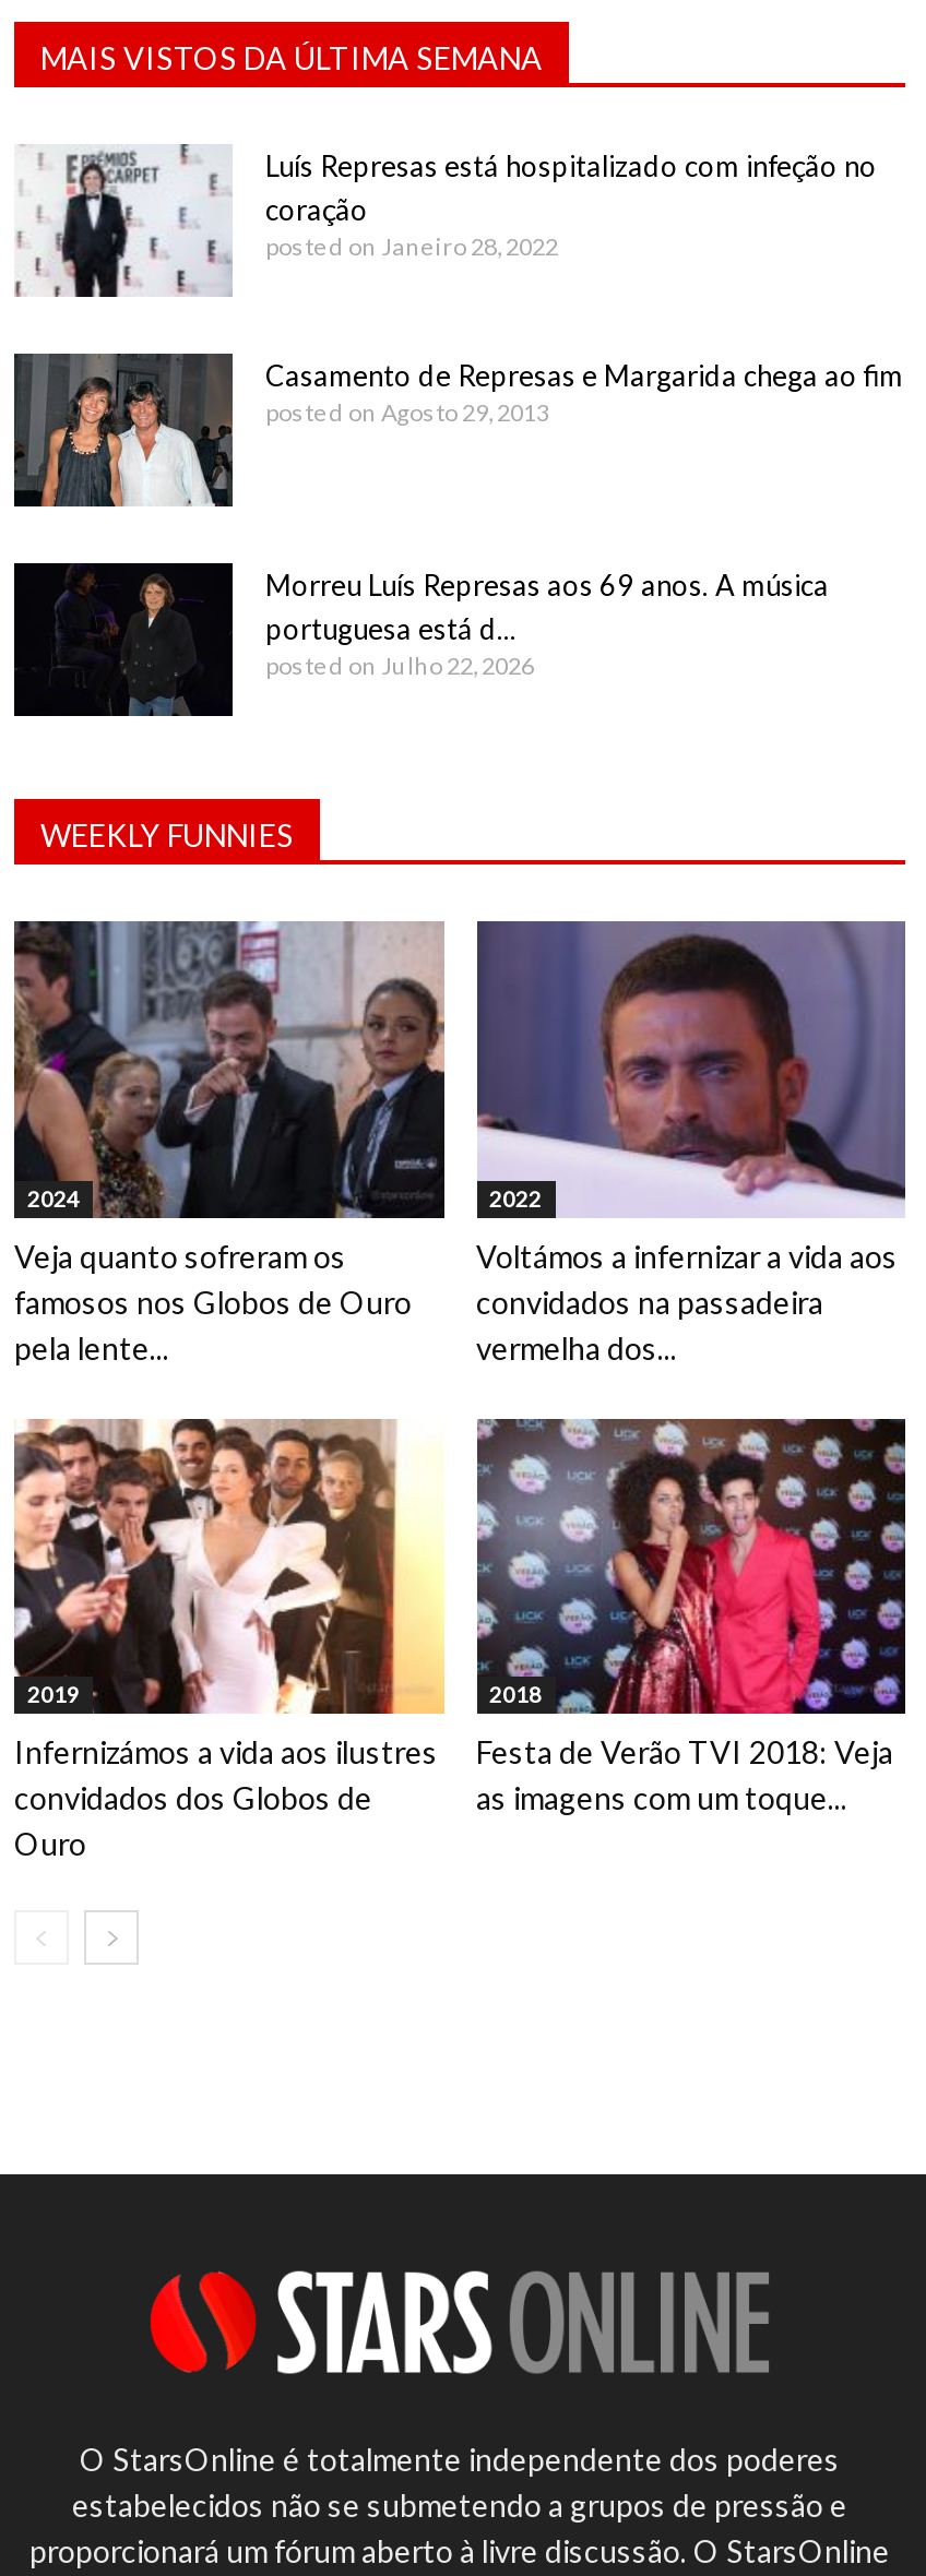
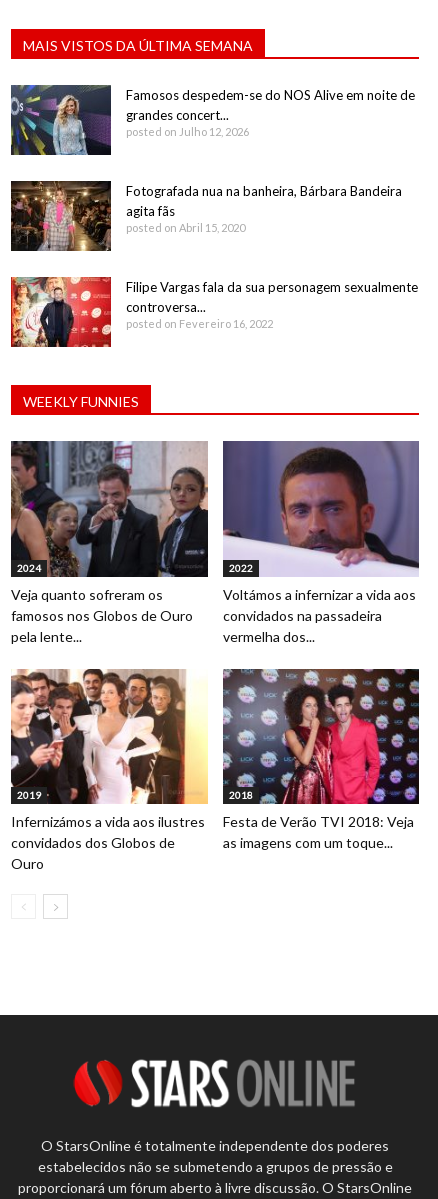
- [image]
- Luís Represas está hospitalizado com infeção no
- coração
- posted on Janeiro 28, 2022
+ [image]
+ Famosos despedem-se do NOS Alive em noite de
+ grandes concert...
+ posted on Julho 12, 2026

- [image]
- Casamento de Represas e Margarida chega ao fim
- posted on Agosto 29, 2013
+ [image]
+ Fotografada nua na banheira, Bárbara Bandeira
+ agita fãs
+ posted on Abril 15, 2020

- [image]
- Morreu Luís Represas aos 69 anos. A música
- portuguesa está d...
- posted on Julho 22, 2026
+ [image]
+ Filipe Vargas fala da sua personagem sexualmente
+ controversa...
+ posted on Fevereiro 16, 2022
